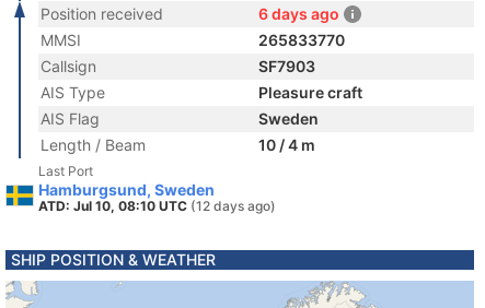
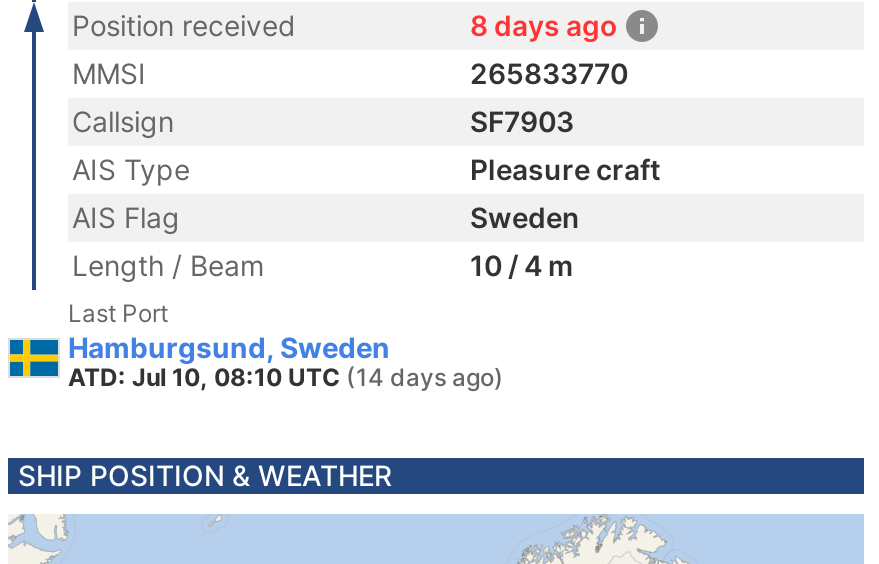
- 6 days ago
+ 8 days ago

- ATD: Jul 10, 08:10 UTC (12 days ago)
+ ATD: Jul 10, 08:10 UTC (14 days ago)
